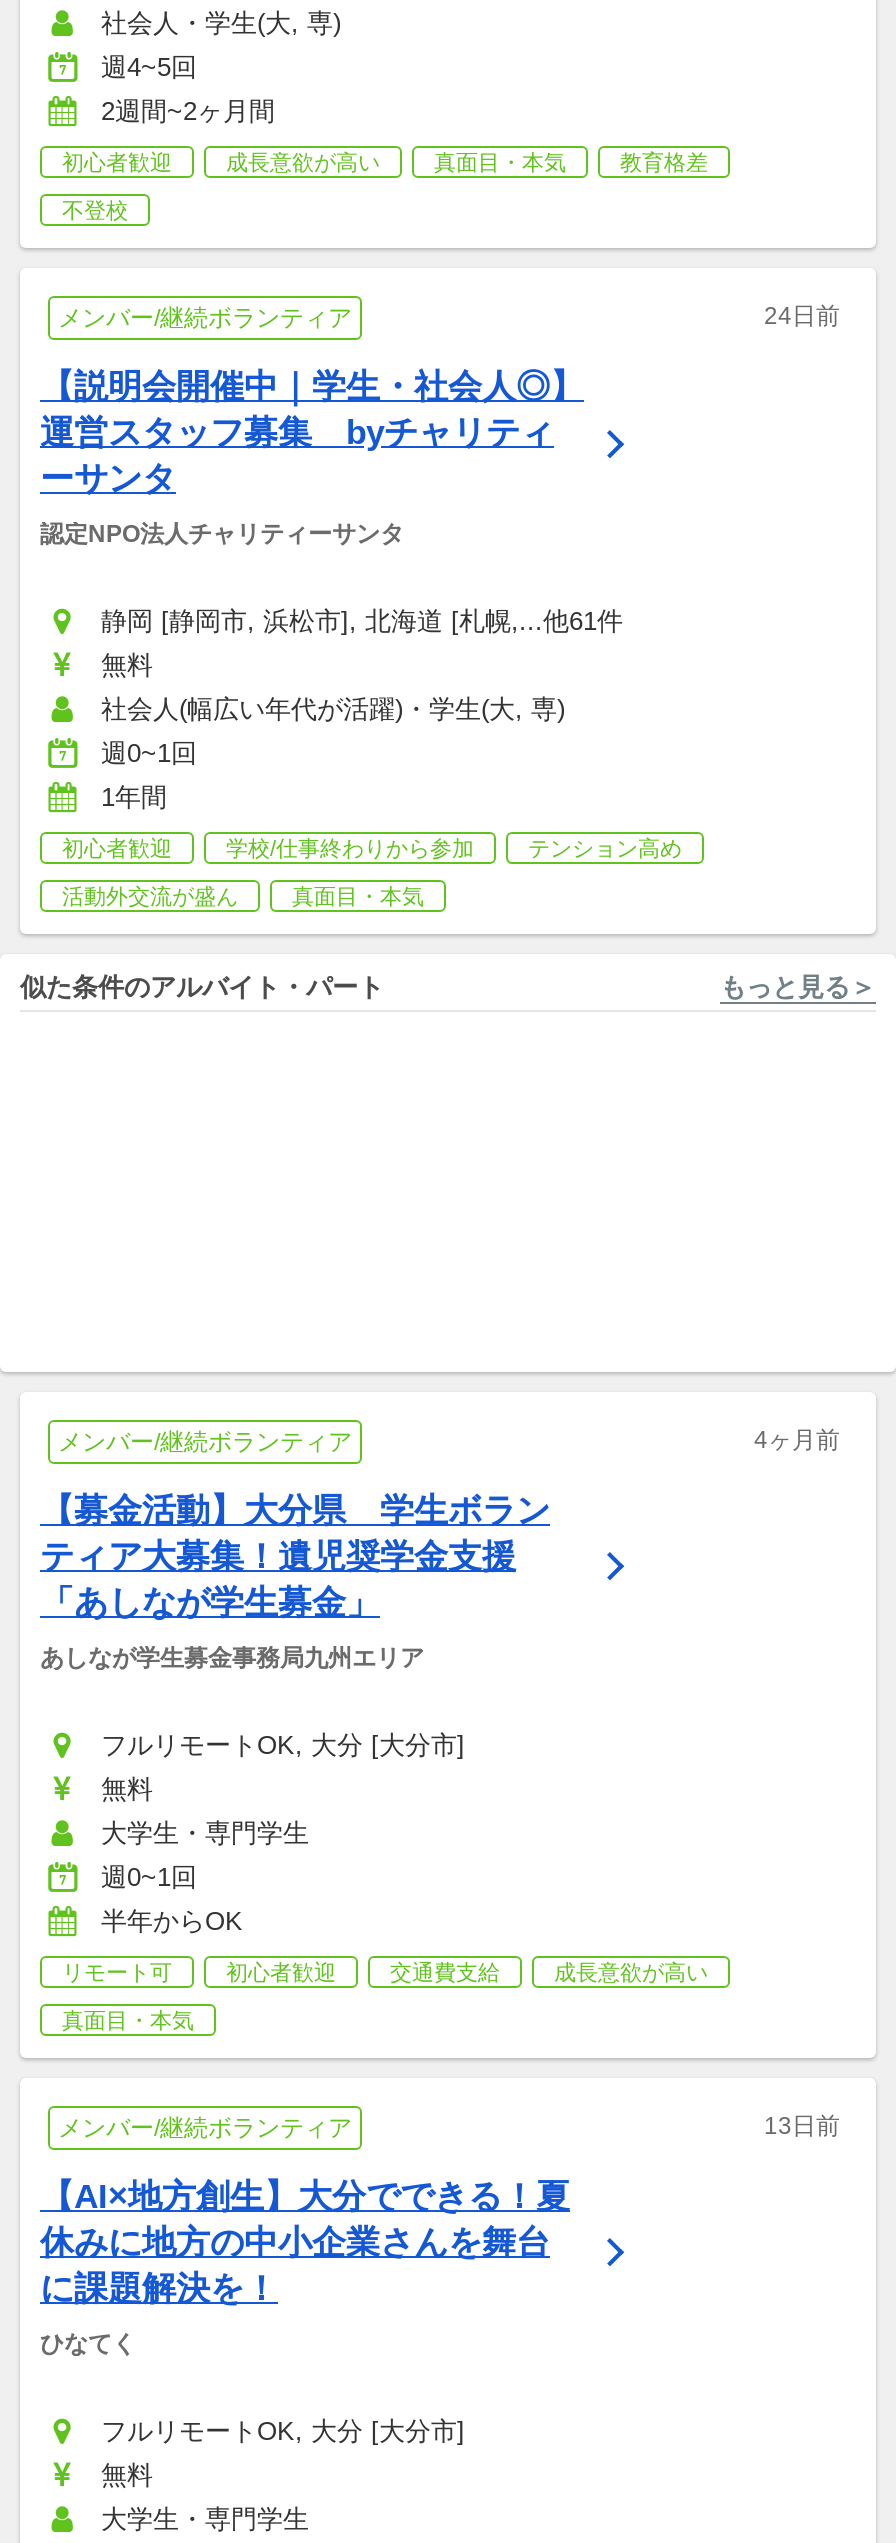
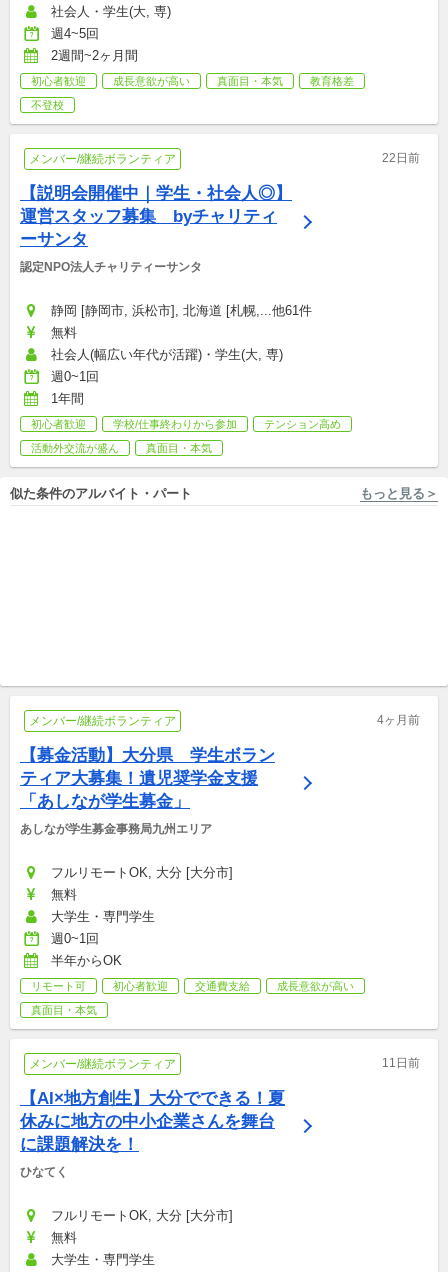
- 24日前
+ 22日前

- 13日前
+ 11日前
